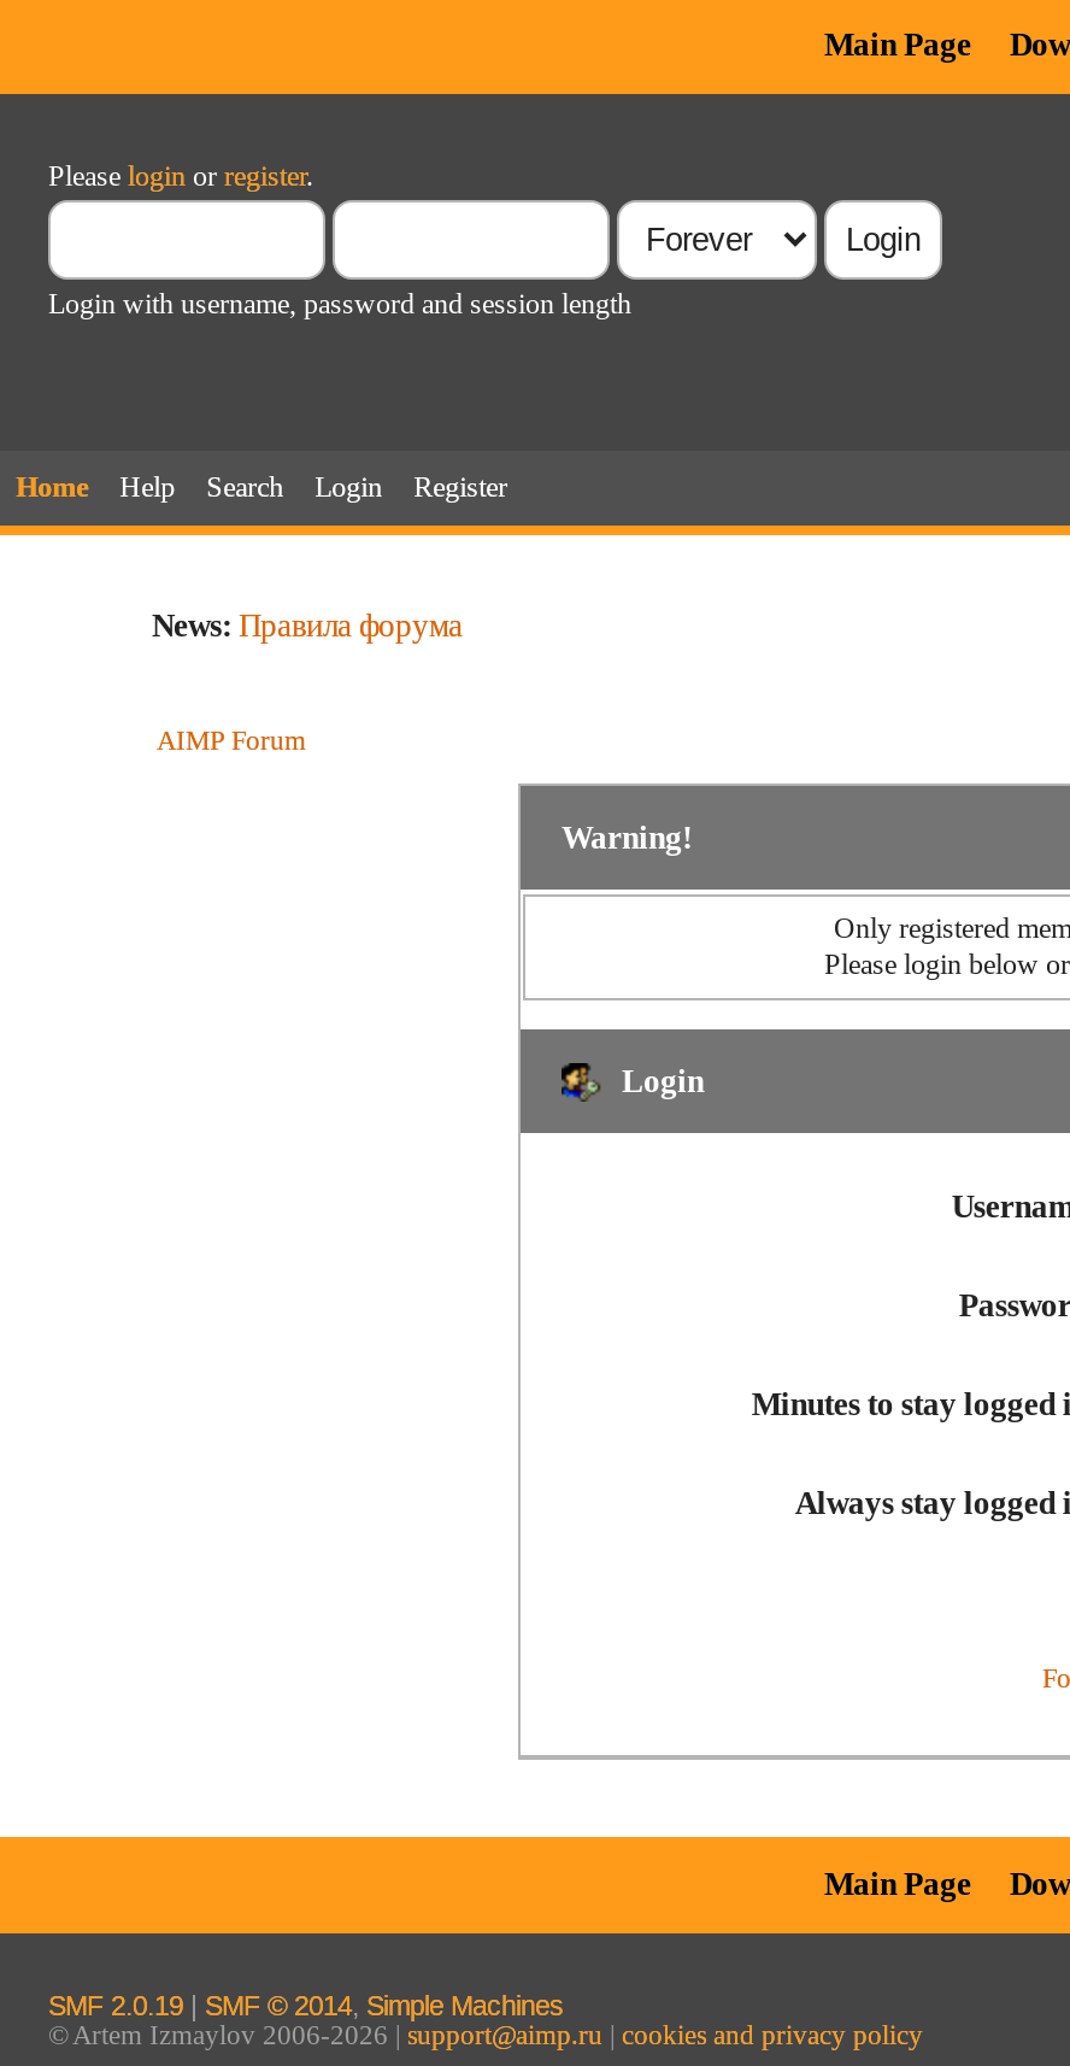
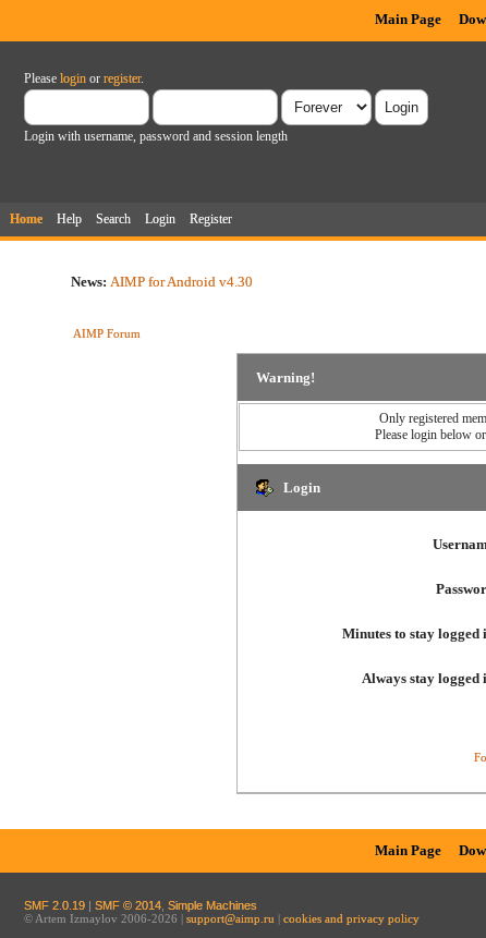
- News: Правила форума
+ News: AIMP for Android v4.30
